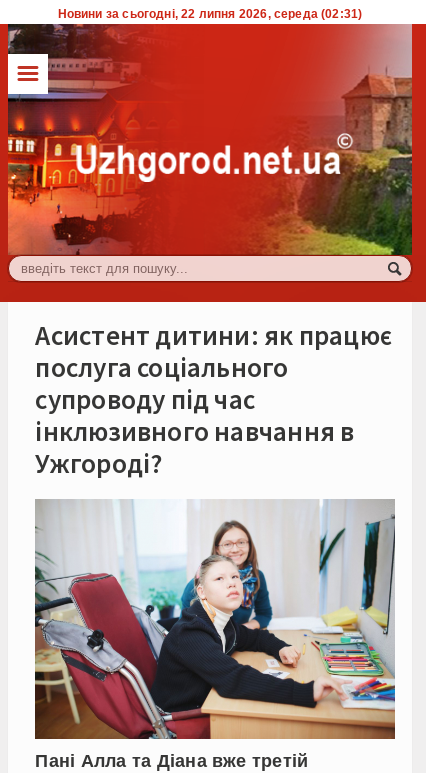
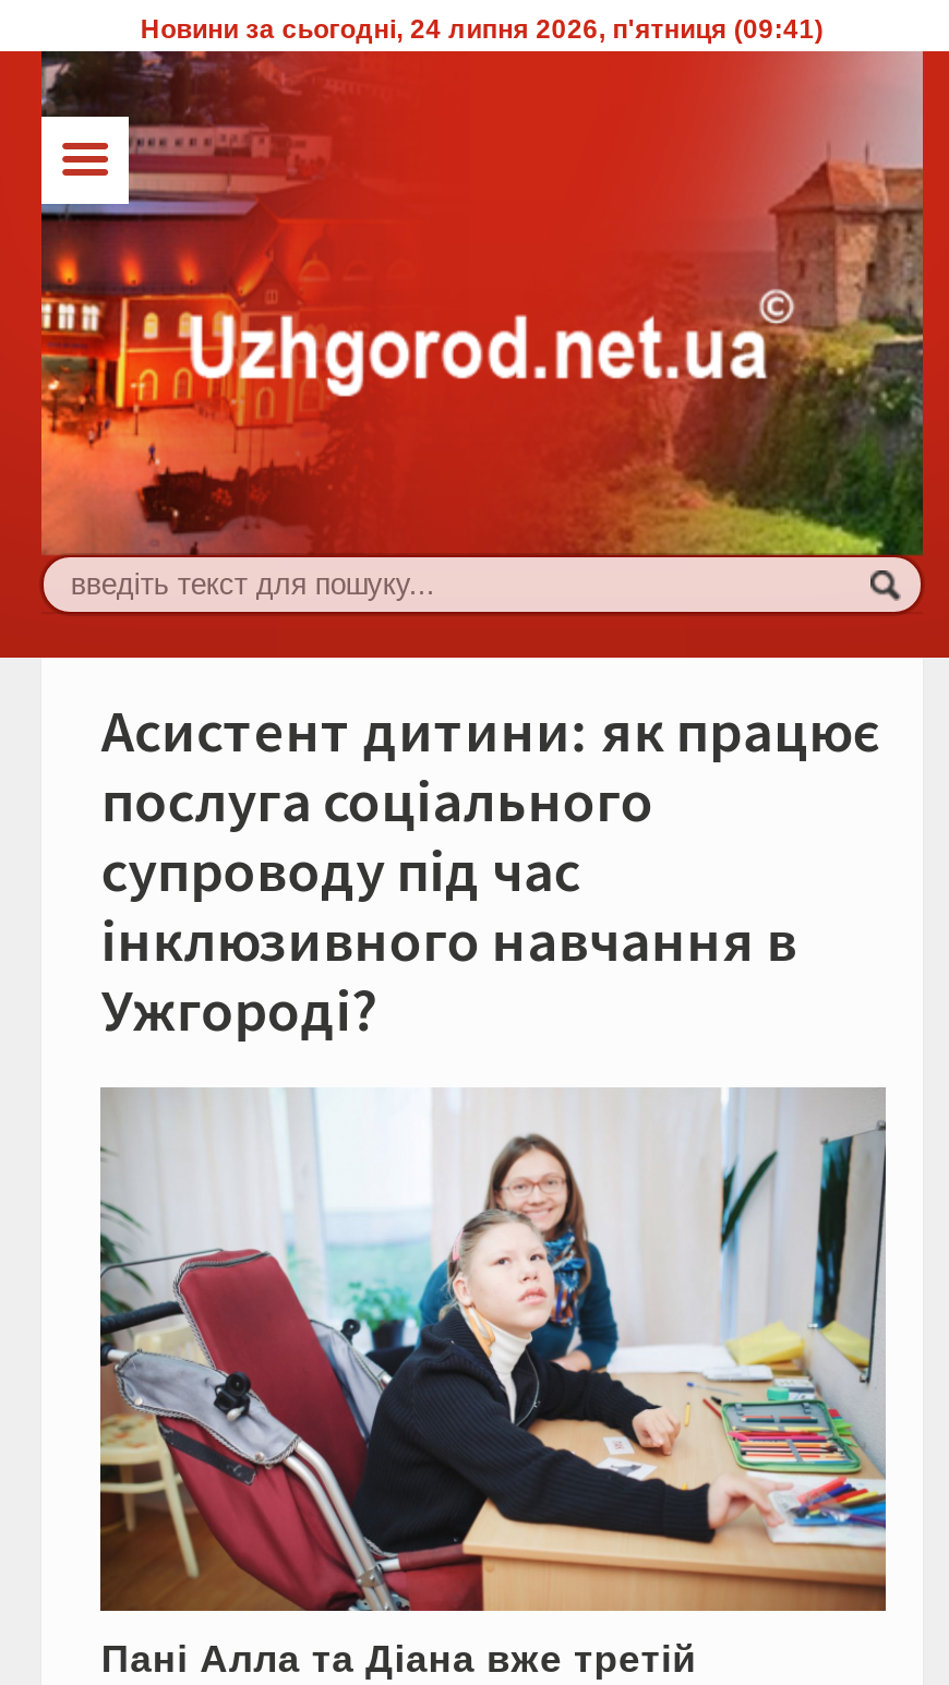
- Новини за сьогодні, 22 липня 2026, середа (02:31)
+ Новини за сьогодні, 24 липня 2026, п'ятниця (09:41)
